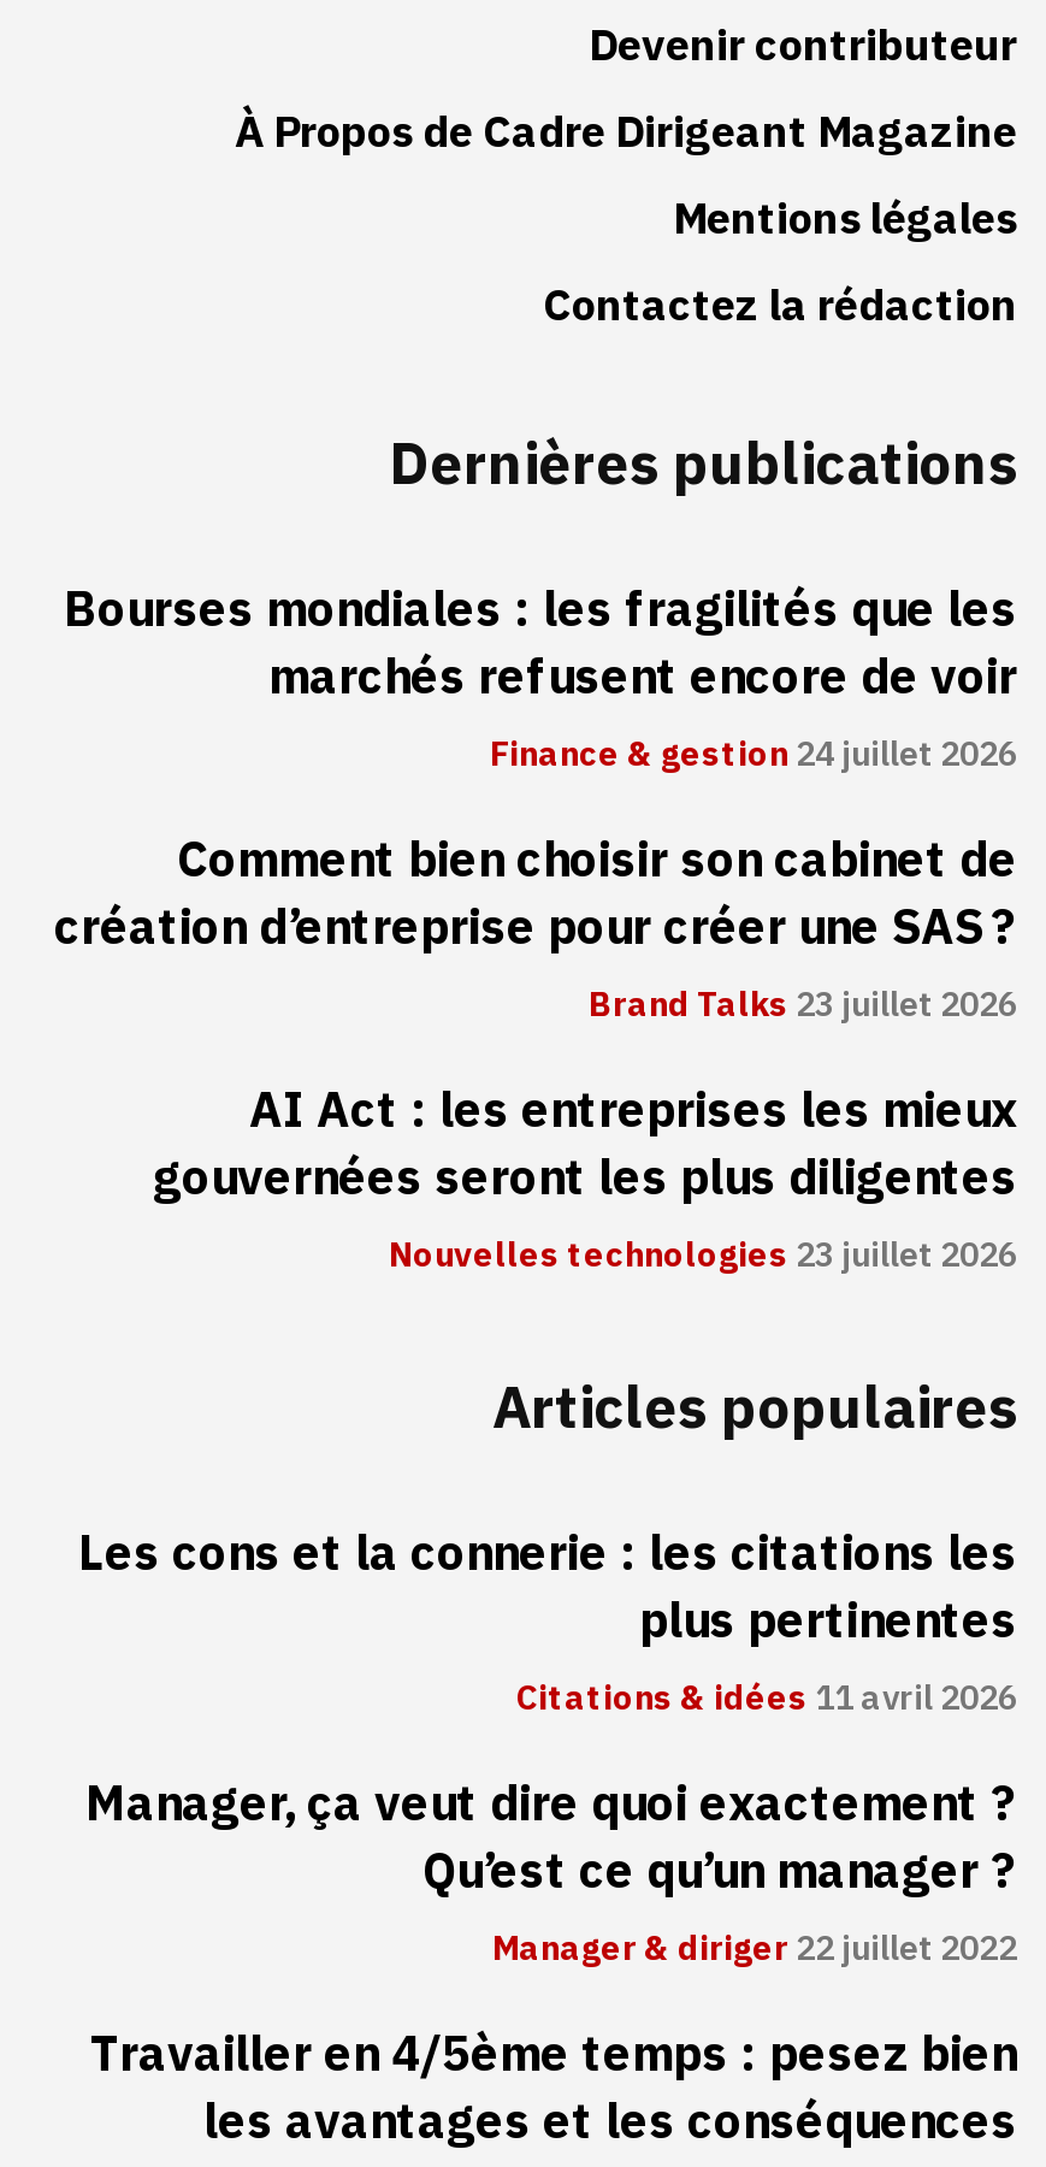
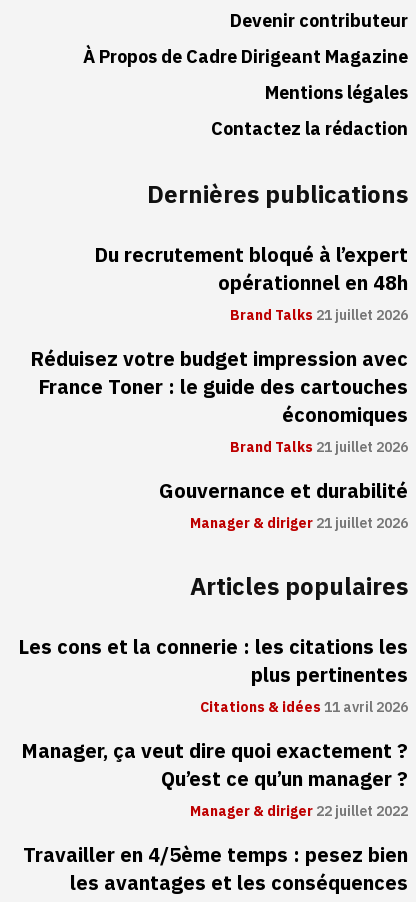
- Bourses mondiales : les fragilités que les
- marchés refusent encore de voir
- Finance & gestion 24 juillet 2026
+ Du recrutement bloqué à l’expert
+ opérationnel en 48h
+ Brand Talks 21 juillet 2026

- Comment bien choisir son cabinet de
- création d’entreprise pour créer une SAS ?
- Brand Talks 23 juillet 2026
+ Réduisez votre budget impression avec
+ France Toner : le guide des cartouches
+ économiques
+ Brand Talks 21 juillet 2026

- AI Act : les entreprises les mieux
- gouvernées seront les plus diligentes
- Nouvelles technologies 23 juillet 2026
+ Gouvernance et durabilité
+ Manager & diriger 21 juillet 2026
